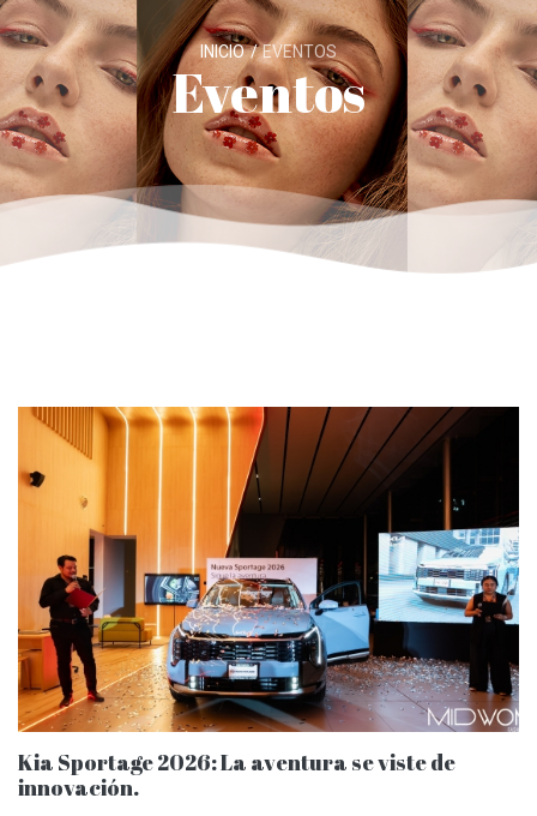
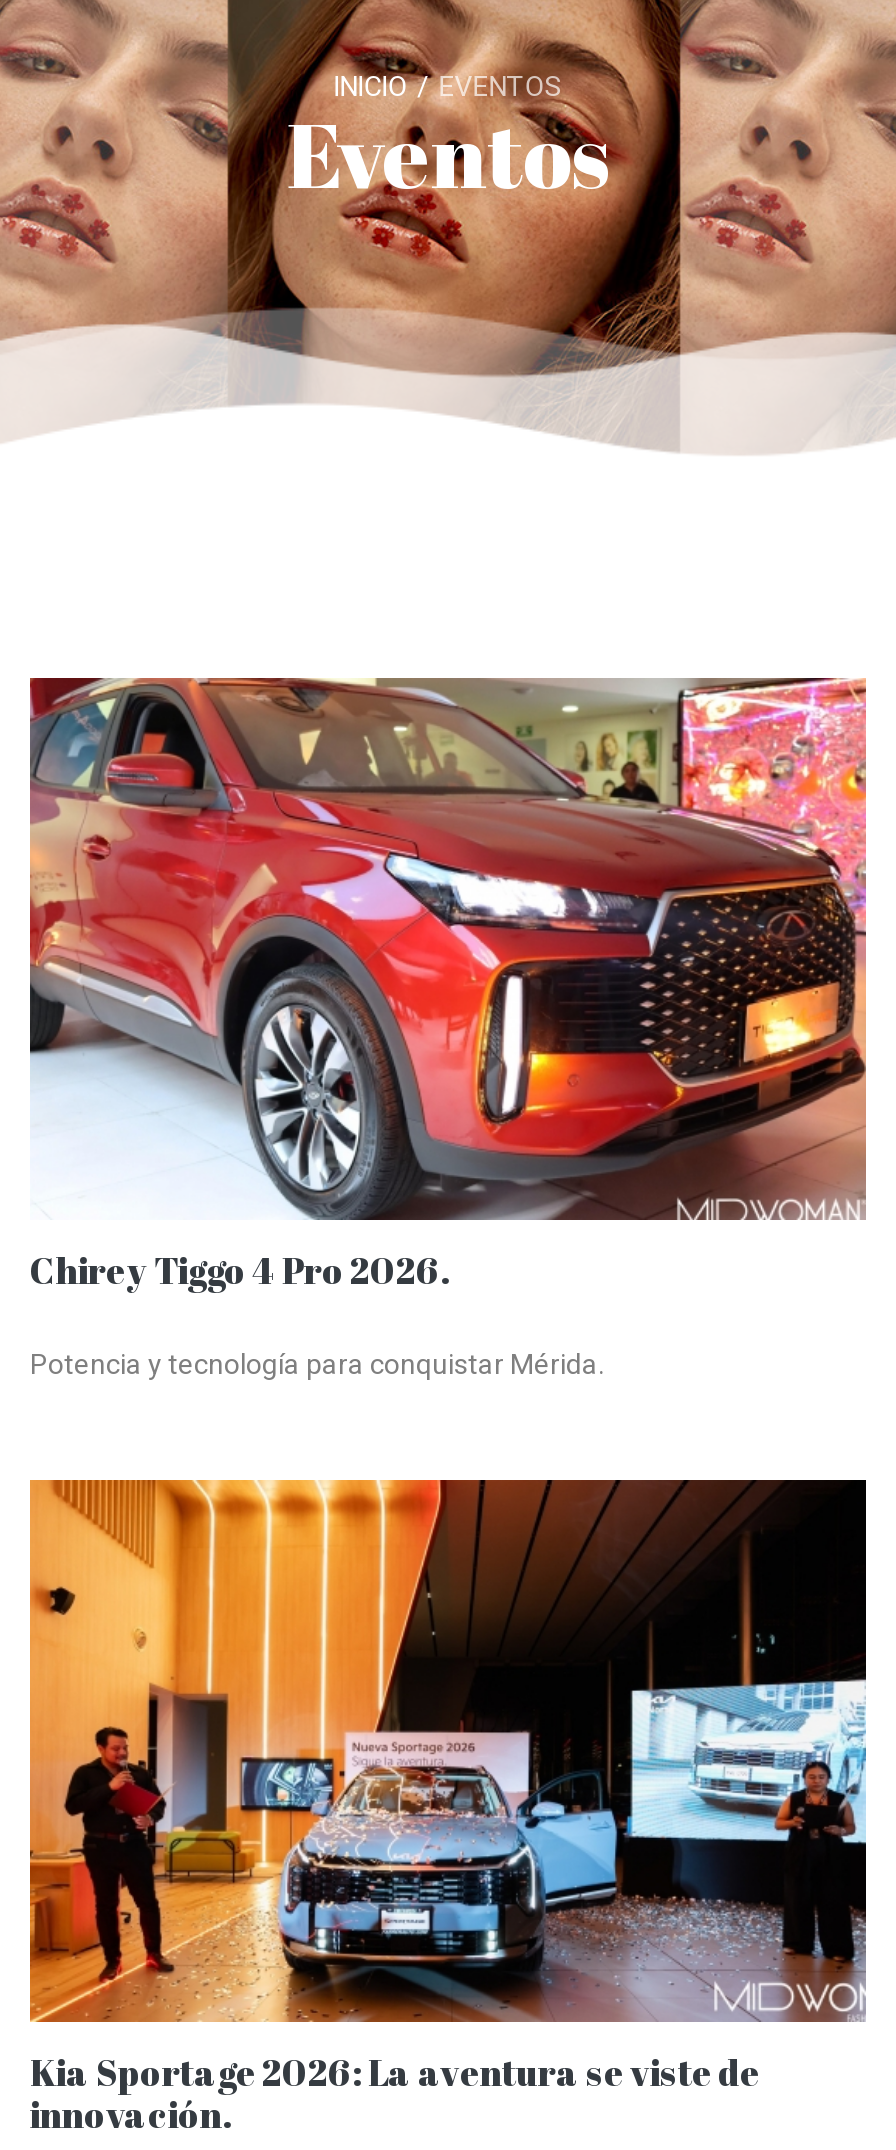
+ [image]
+ Chirey Tiggo 4 Pro 2026.
+ Potencia y tecnología para conquistar Mérida.
